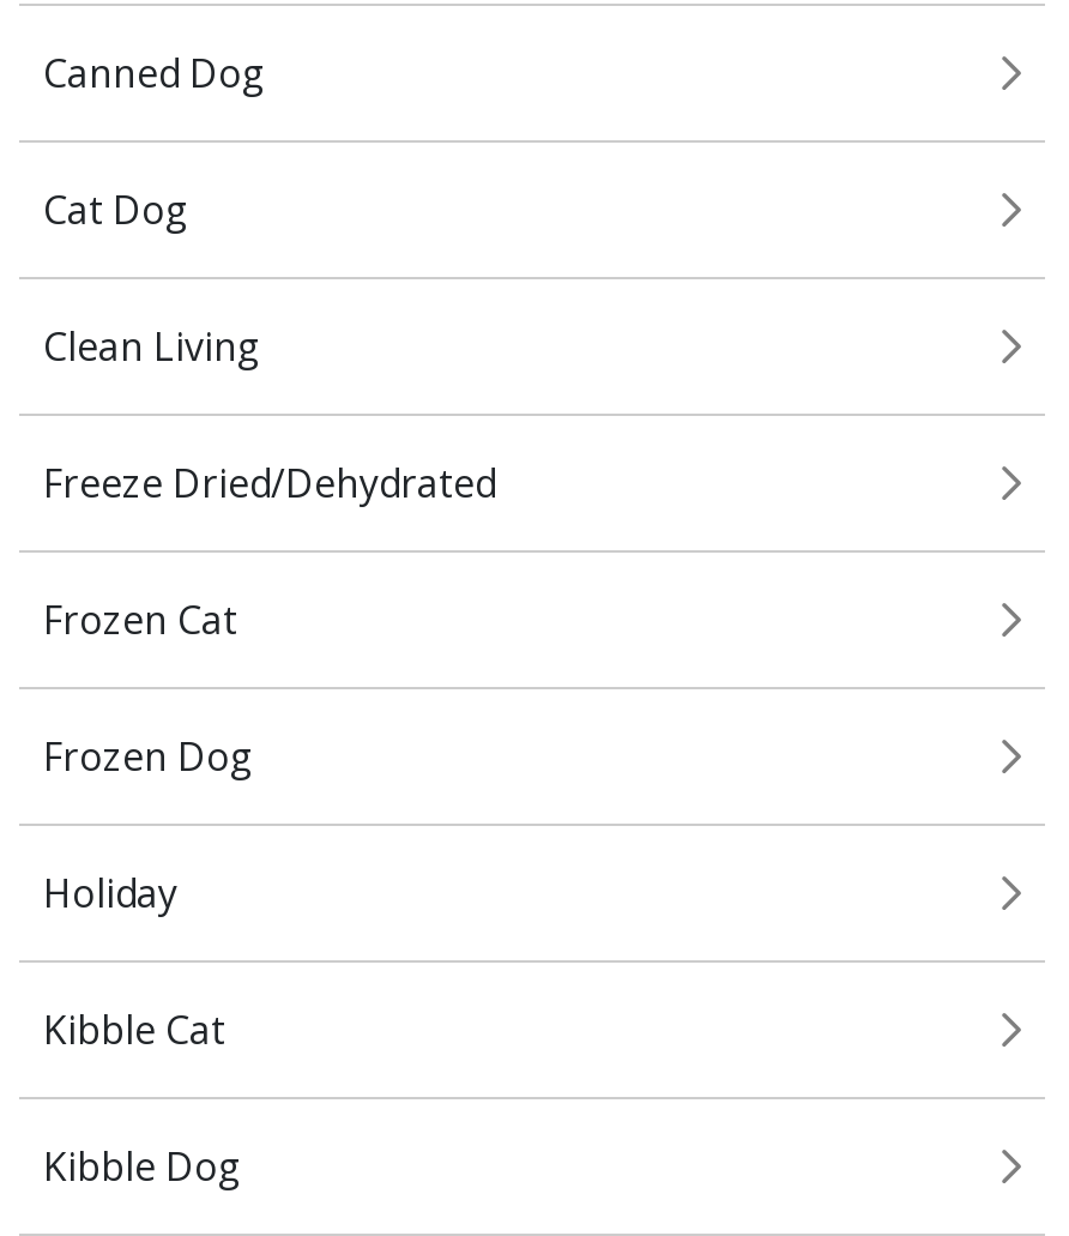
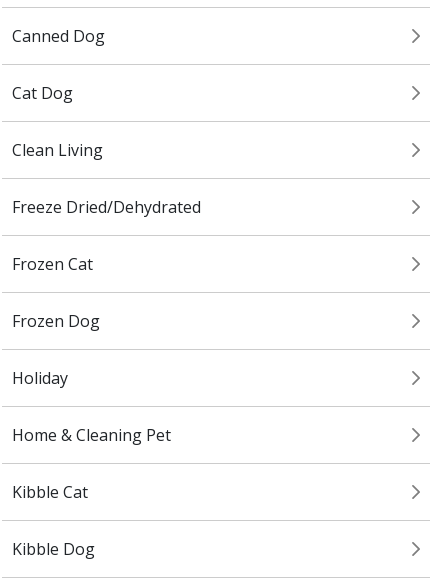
+ Home & Cleaning Pet
